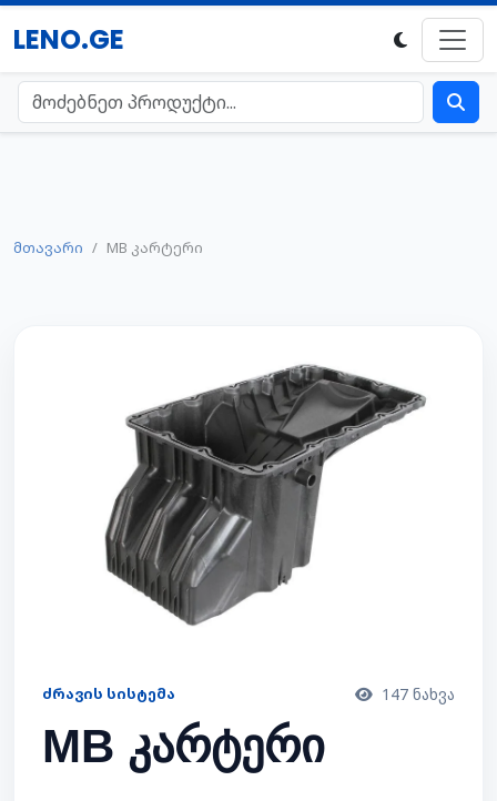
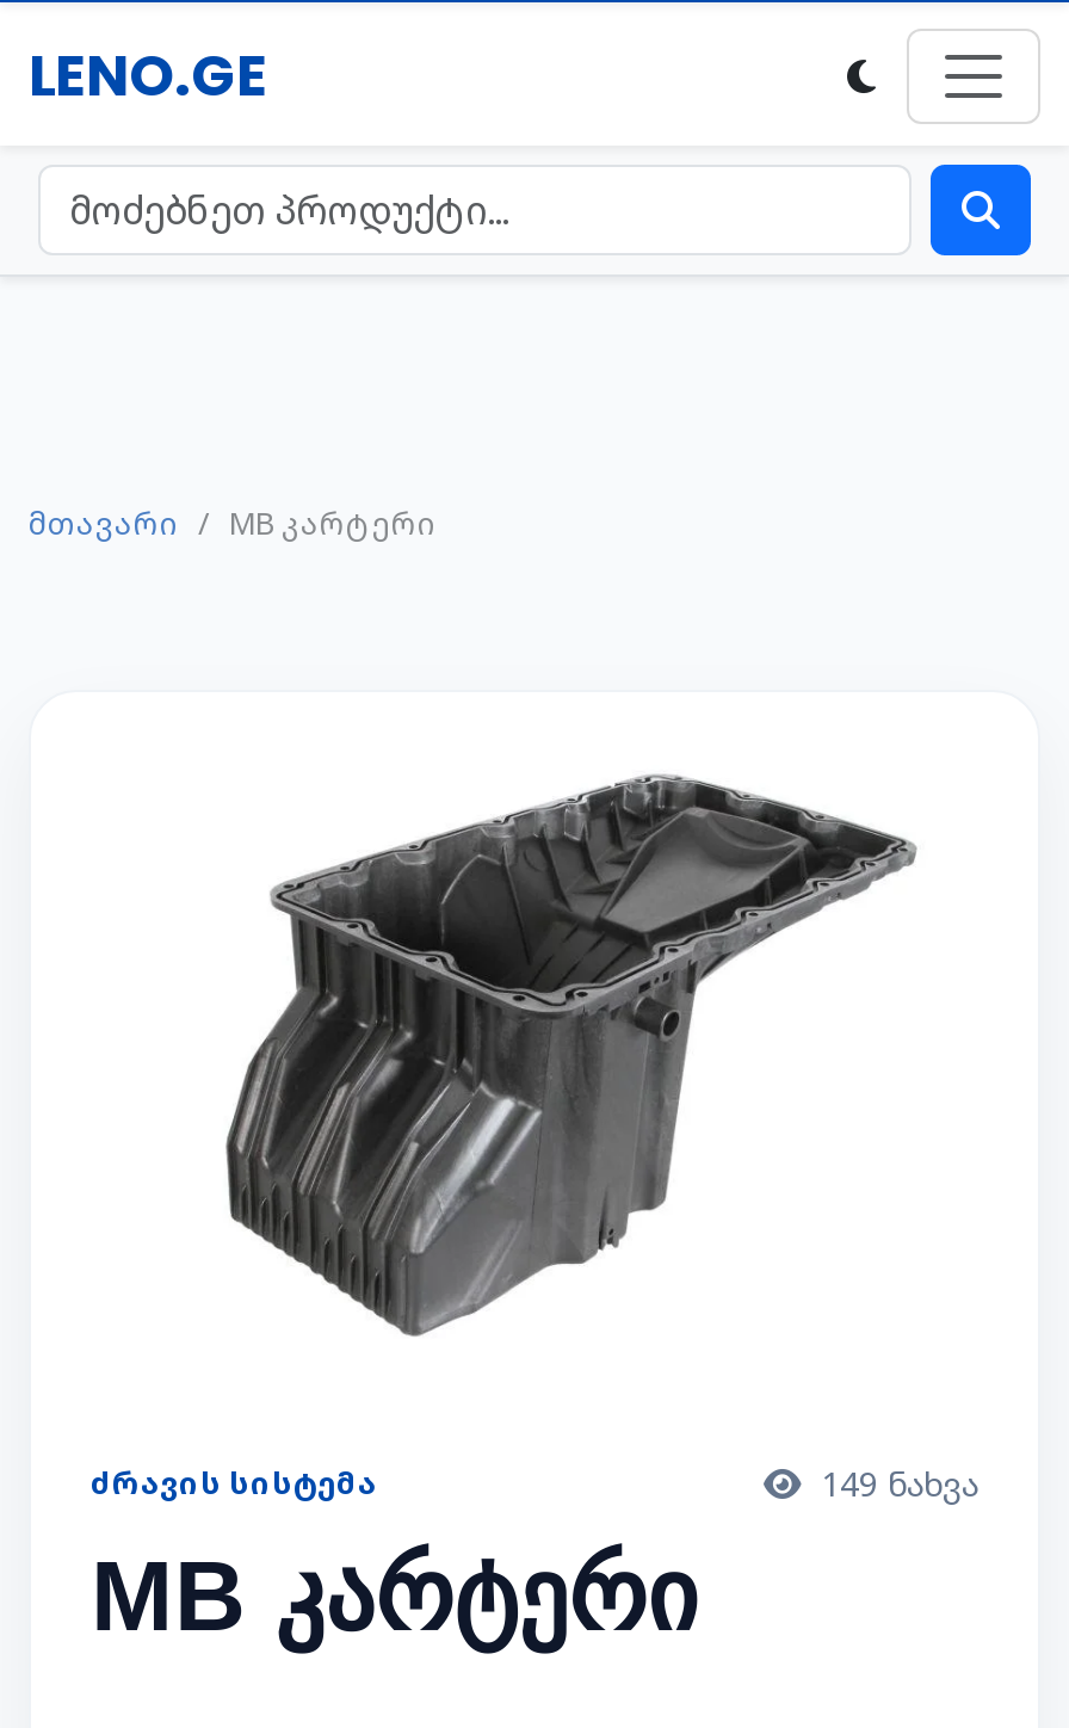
- 147 ნახვა
+ 149 ნახვა
